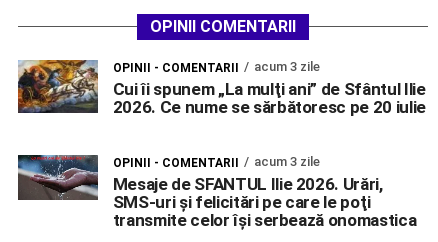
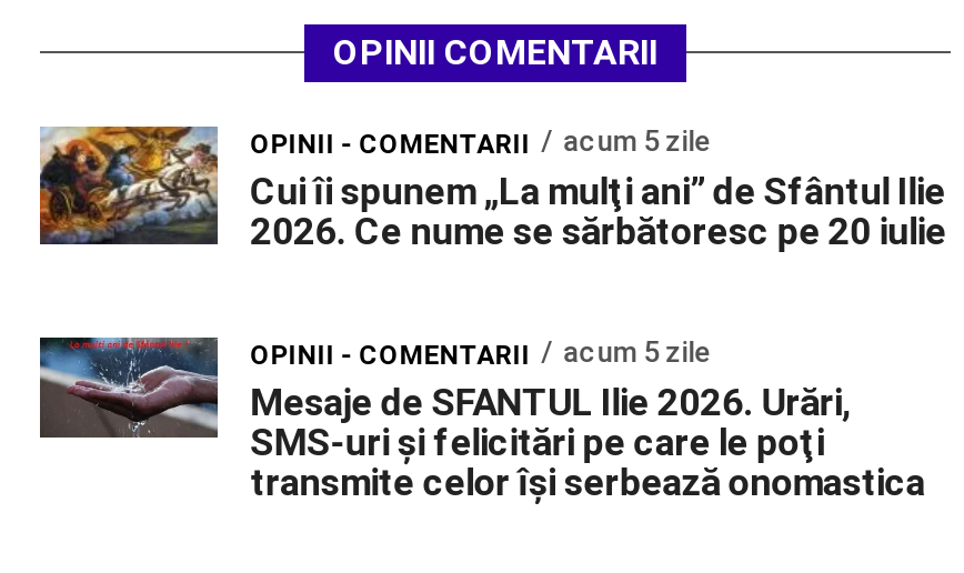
- OPINII - COMENTARII acum 3 zile
+ OPINII - COMENTARII acum 5 zile

- OPINII - COMENTARII acum 3 zile
+ OPINII - COMENTARII acum 5 zile
